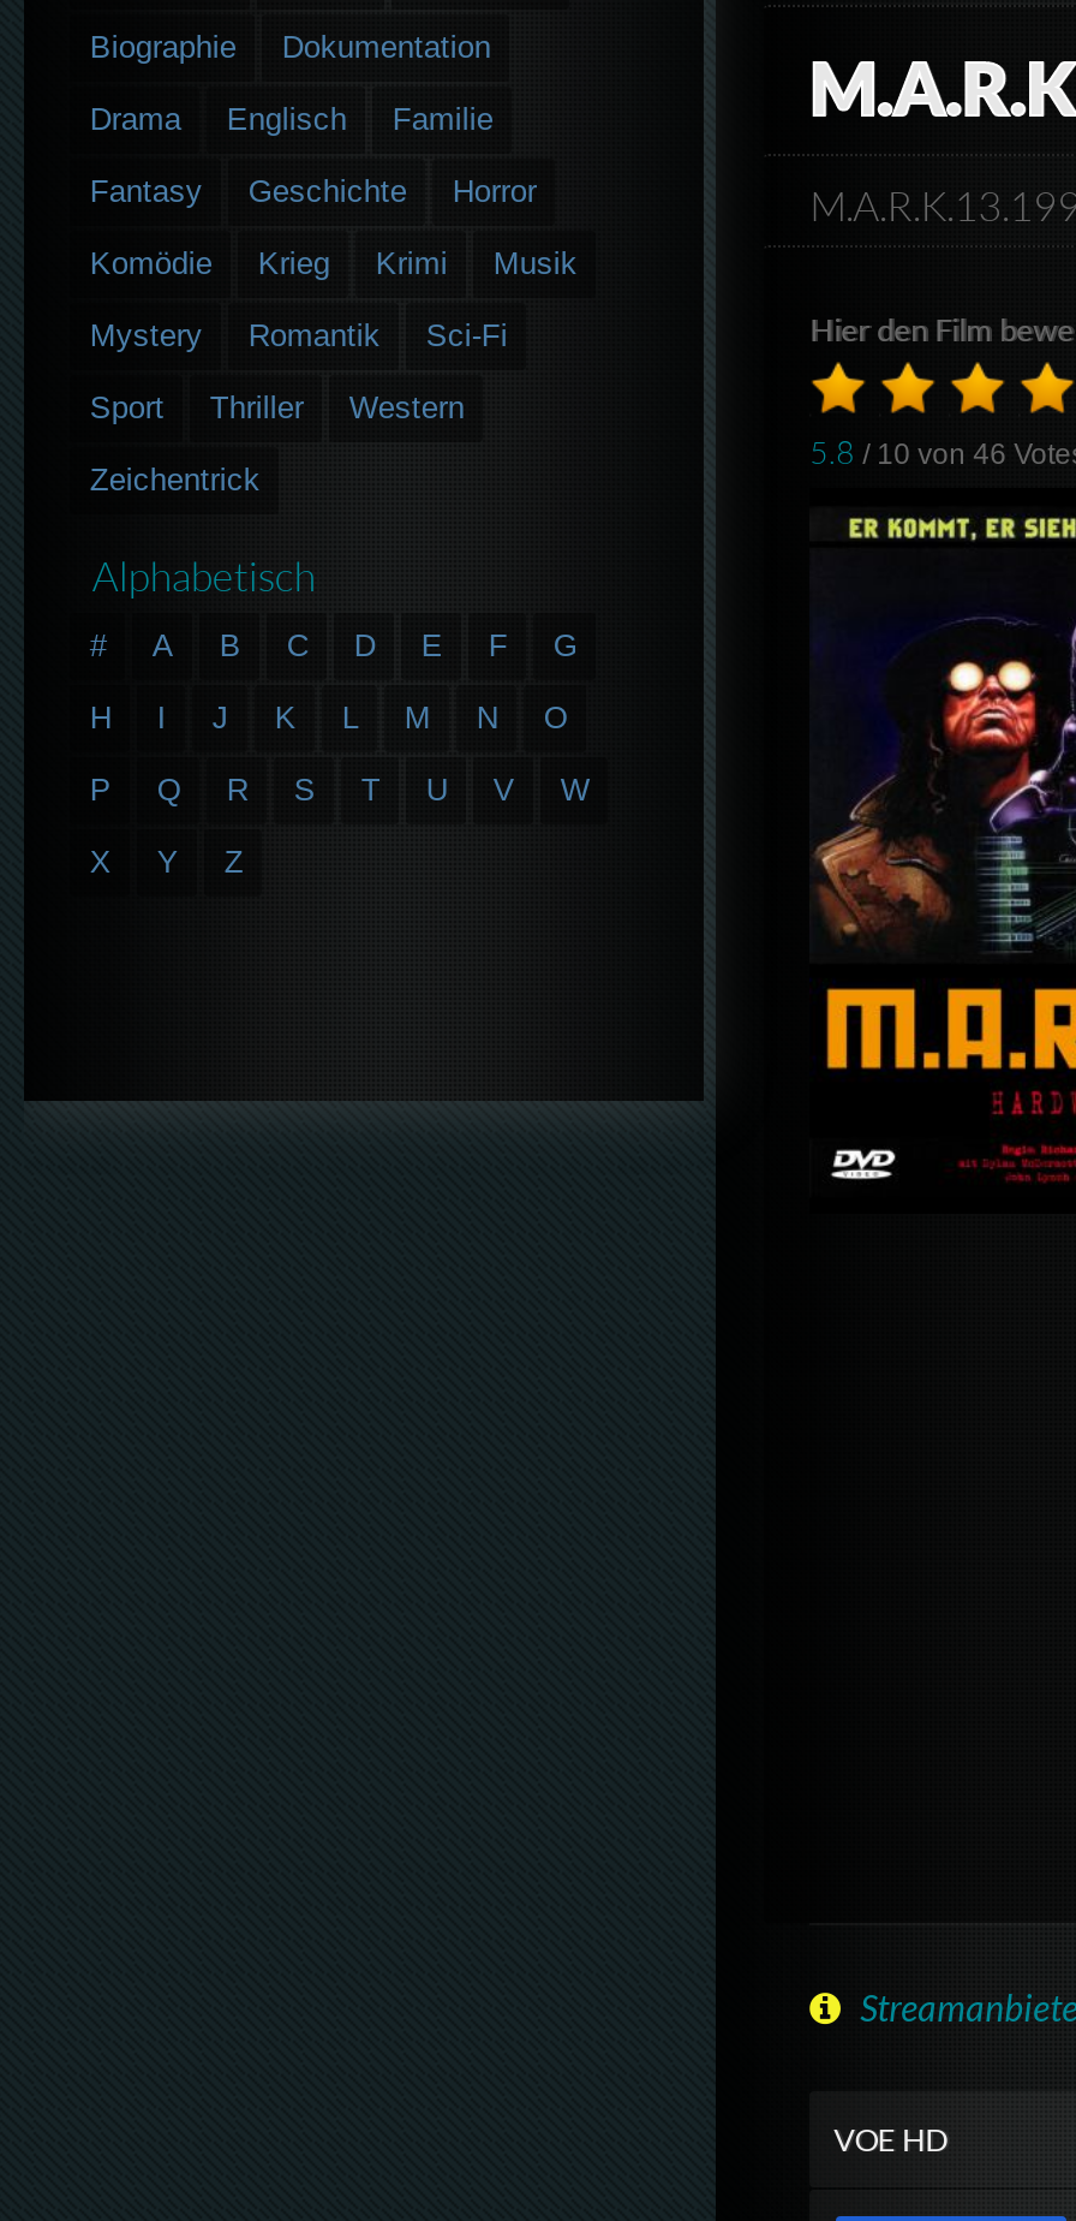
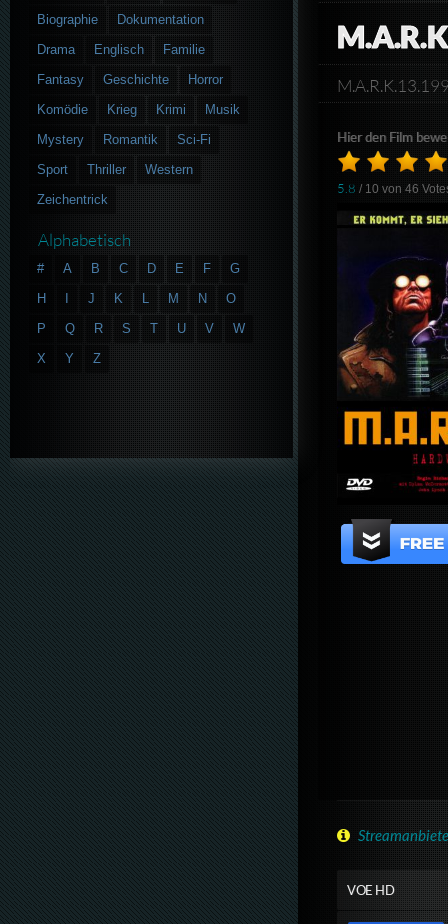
+ [image]
